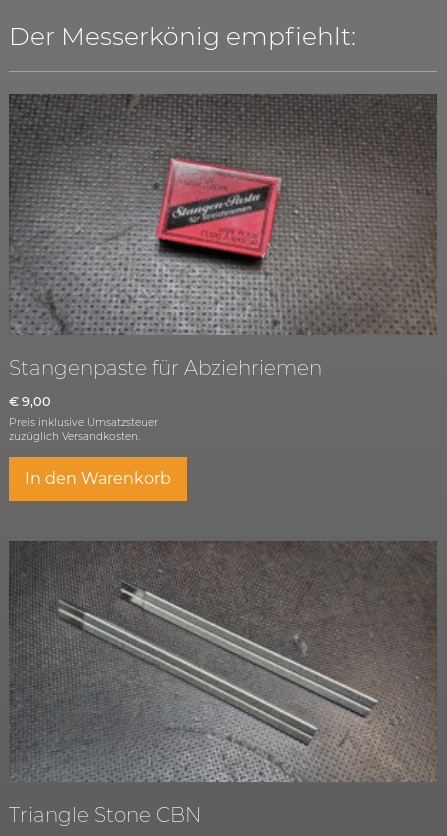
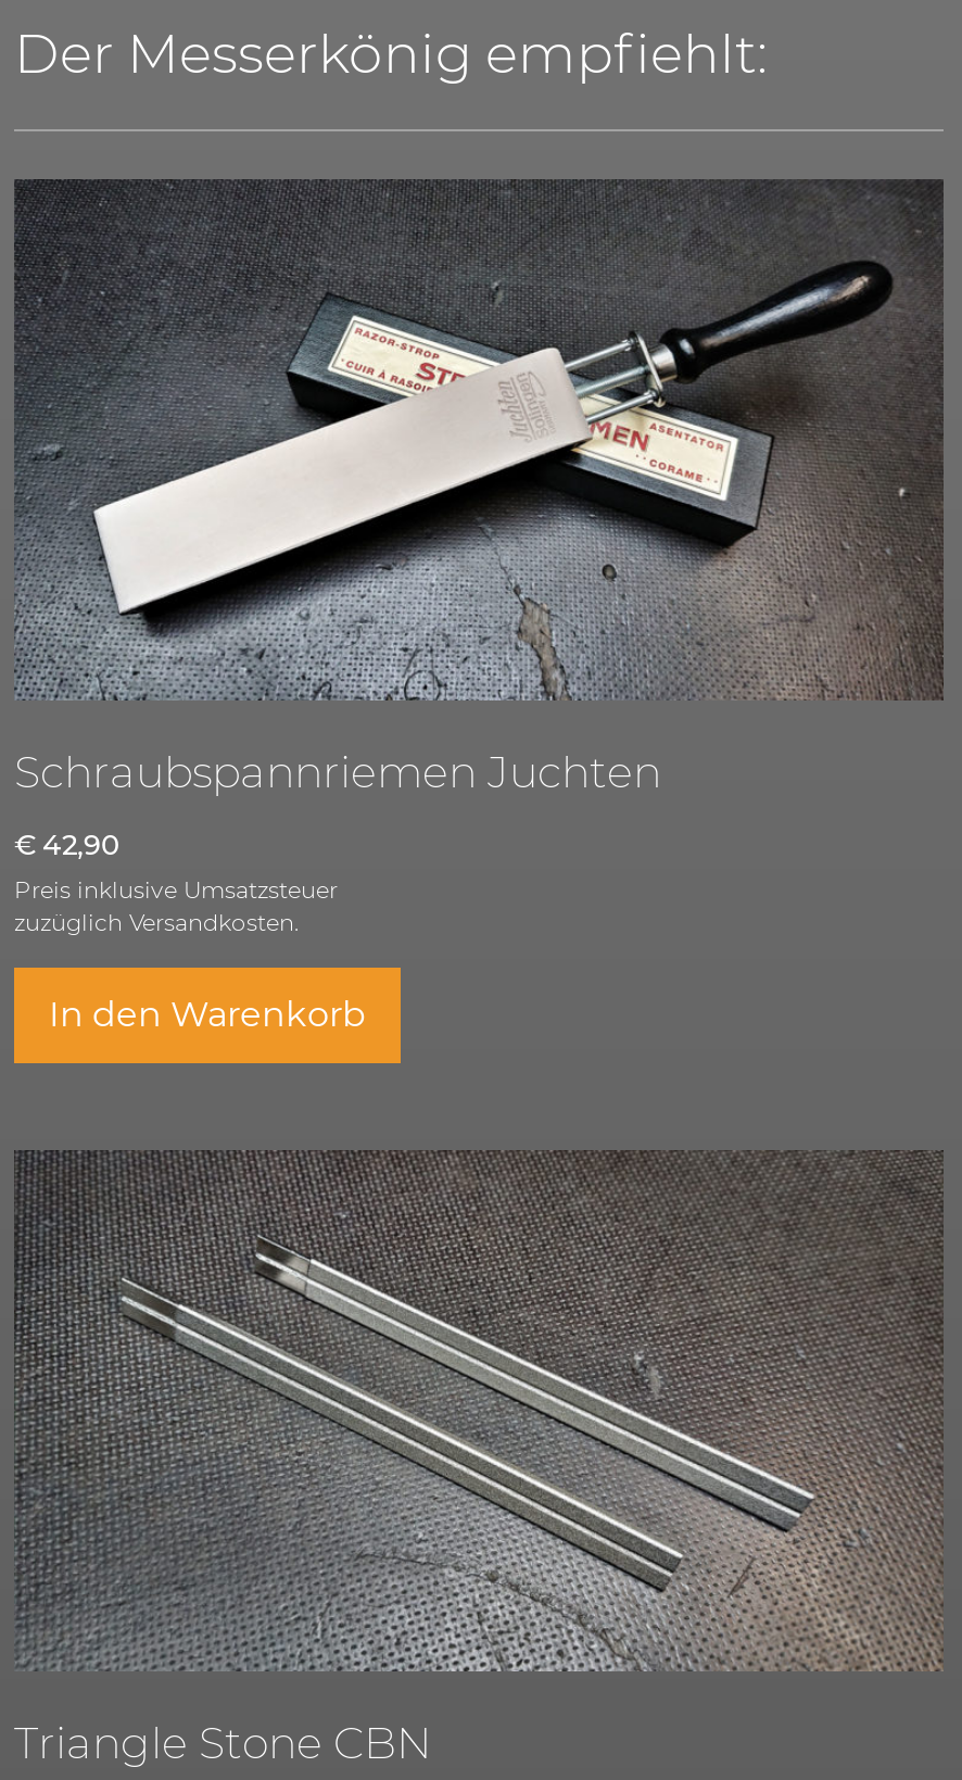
- [image]
- Stangenpaste für Abziehriemen
+ [image]
+ Schraubspannriemen Juchten

- €9,00
+ €42,90
